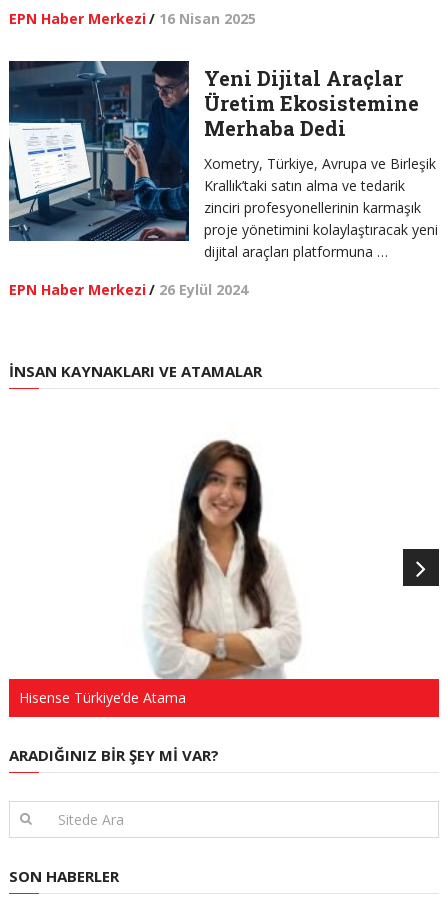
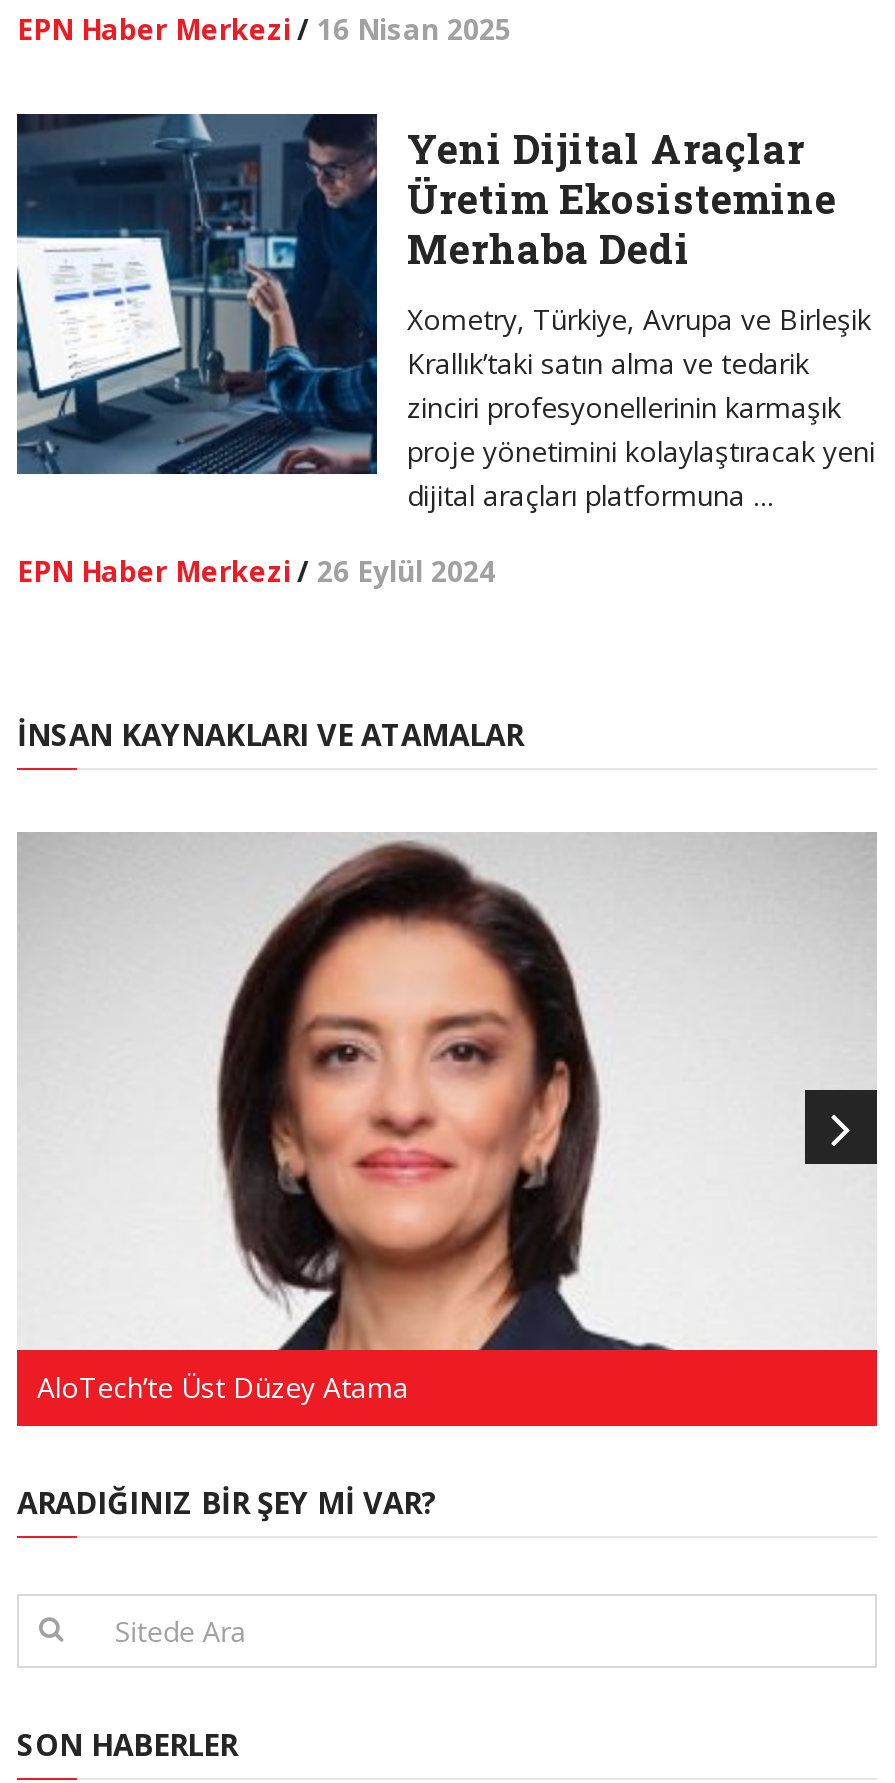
- [image]
- Hisense Türkiye’de Atama
+ [image]
+ AloTech’te Üst Düzey Atama
